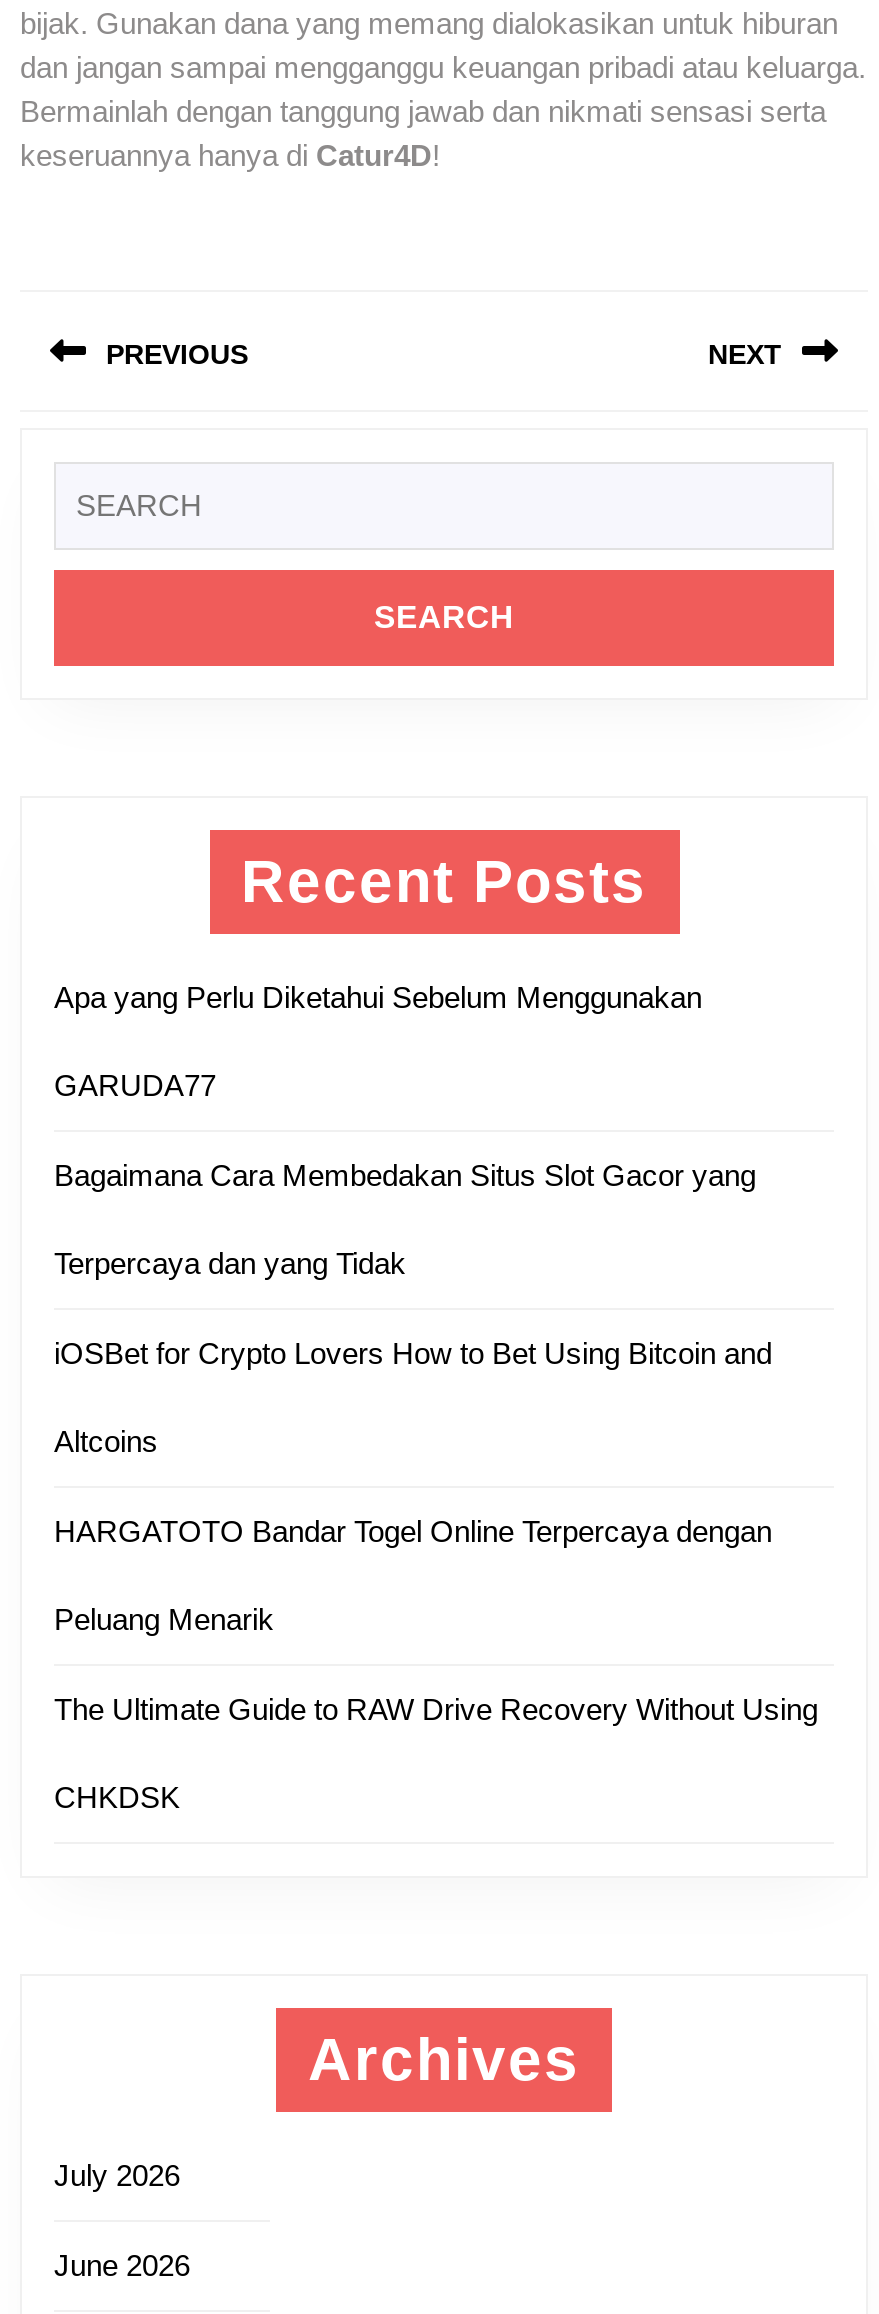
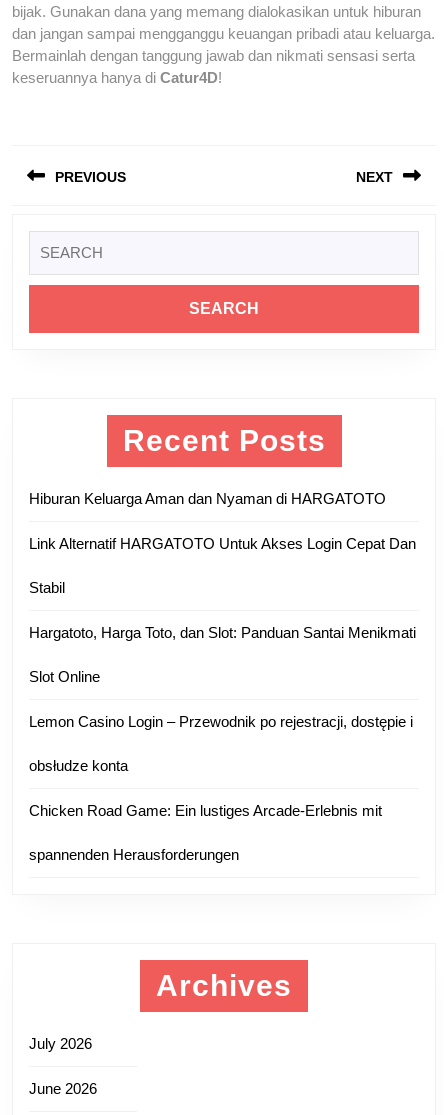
- Apa yang Perlu Diketahui Sebelum Menggunakan
- GARUDA77
- Bagaimana Cara Membedakan Situs Slot Gacor yang
- Terpercaya dan yang Tidak
- iOSBet for Crypto Lovers How to Bet Using Bitcoin and
- Altcoins
- HARGATOTO Bandar Togel Online Terpercaya dengan
- Peluang Menarik
- The Ultimate Guide to RAW Drive Recovery Without Using
- CHKDSK
+ Hiburan Keluarga Aman dan Nyaman di HARGATOTO
+ Link Alternatif HARGATOTO Untuk Akses Login Cepat Dan
+ Stabil
+ Hargatoto, Harga Toto, dan Slot: Panduan Santai Menikmati
+ Slot Online
+ Lemon Casino Login – Przewodnik po rejestracji, dostępie i
+ obsłudze konta
+ Chicken Road Game: Ein lustiges Arcade-Erlebnis mit
+ spannenden Herausforderungen
